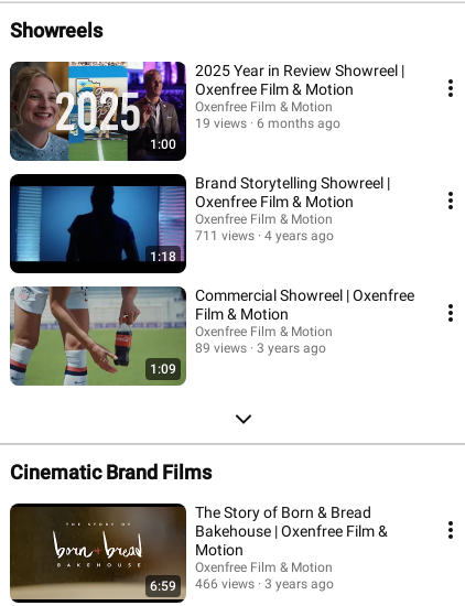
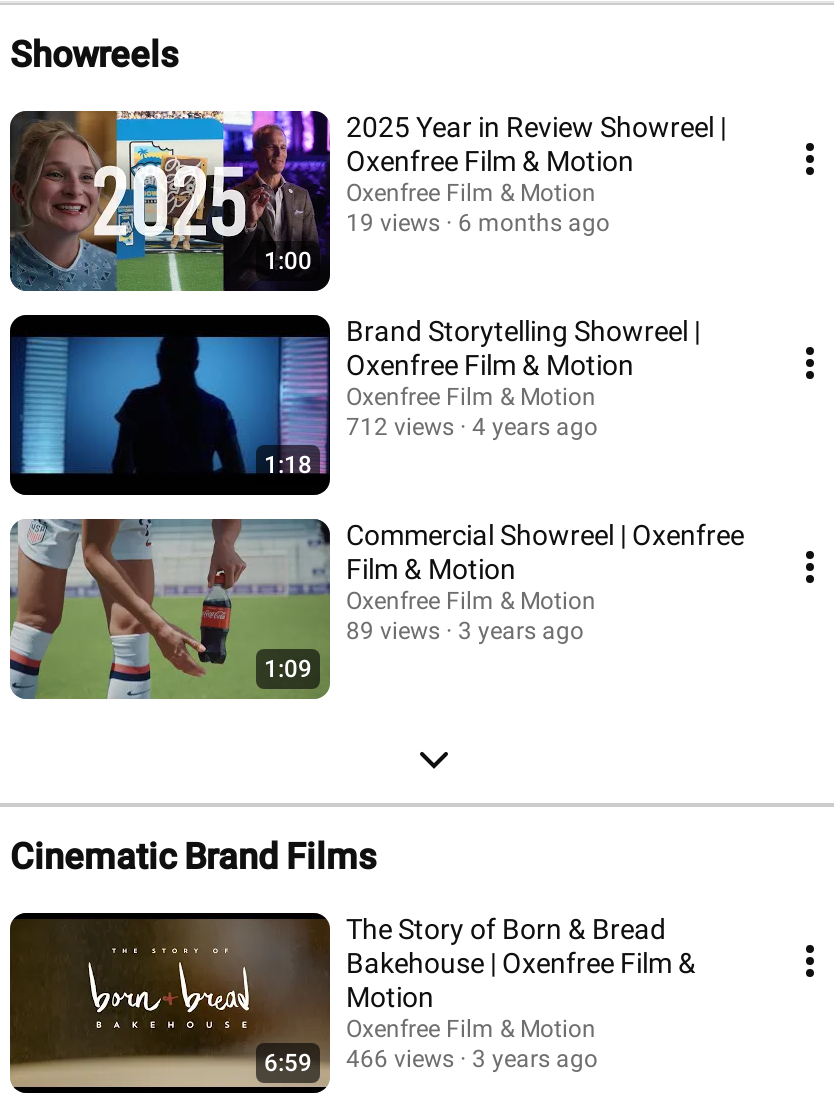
- 711 views 4 years ago
+ 712 views 4 years ago
